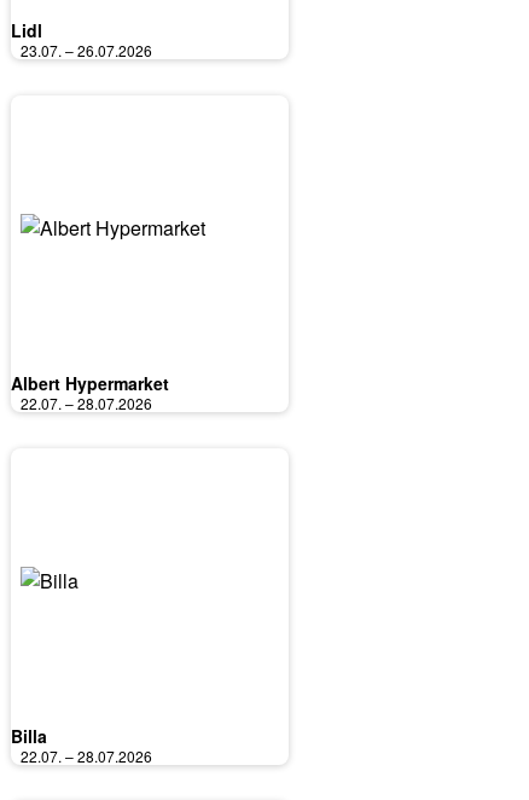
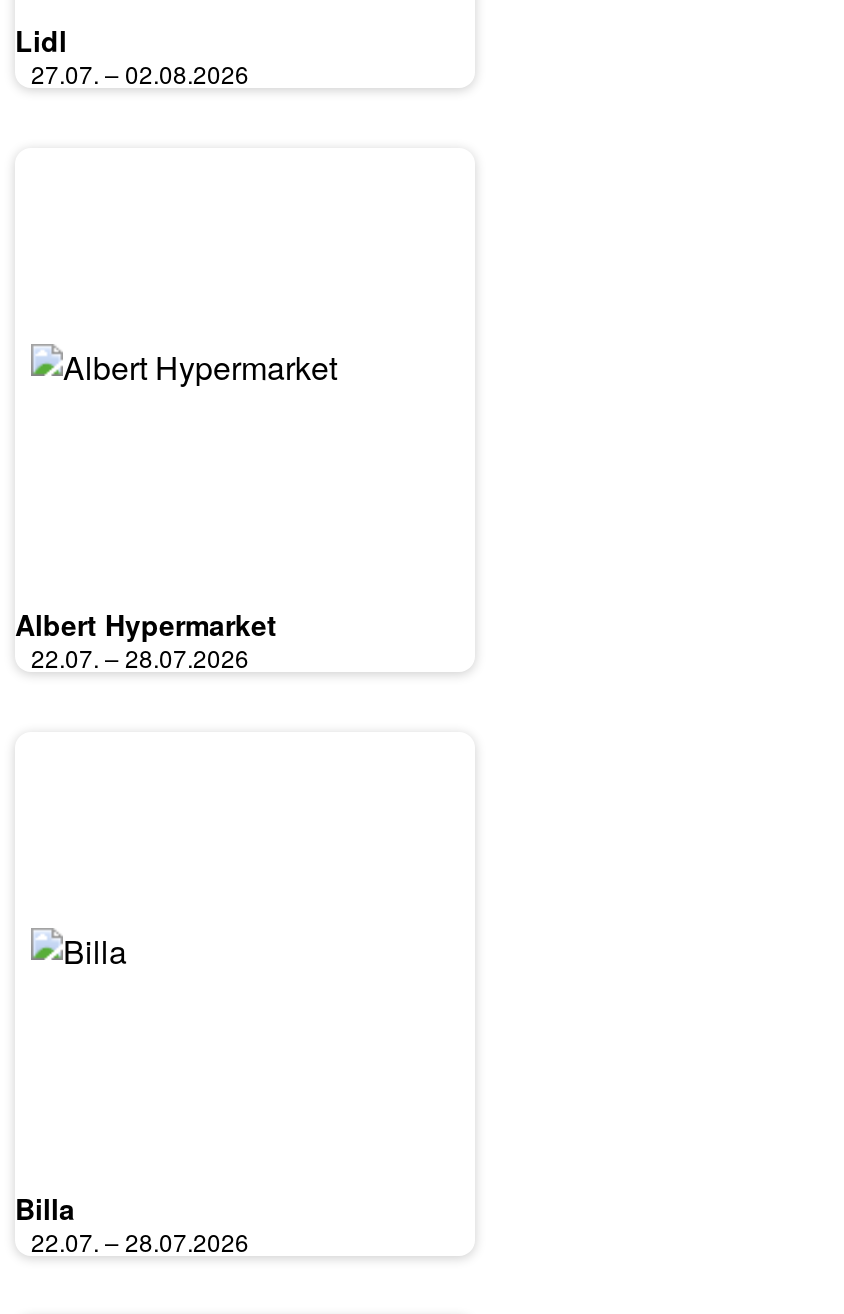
- 23.07. – 26.07.2026
+ 27.07. – 02.08.2026
